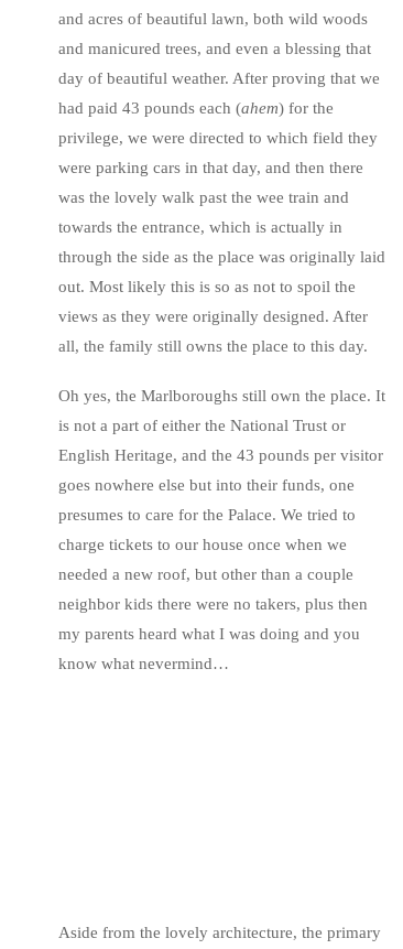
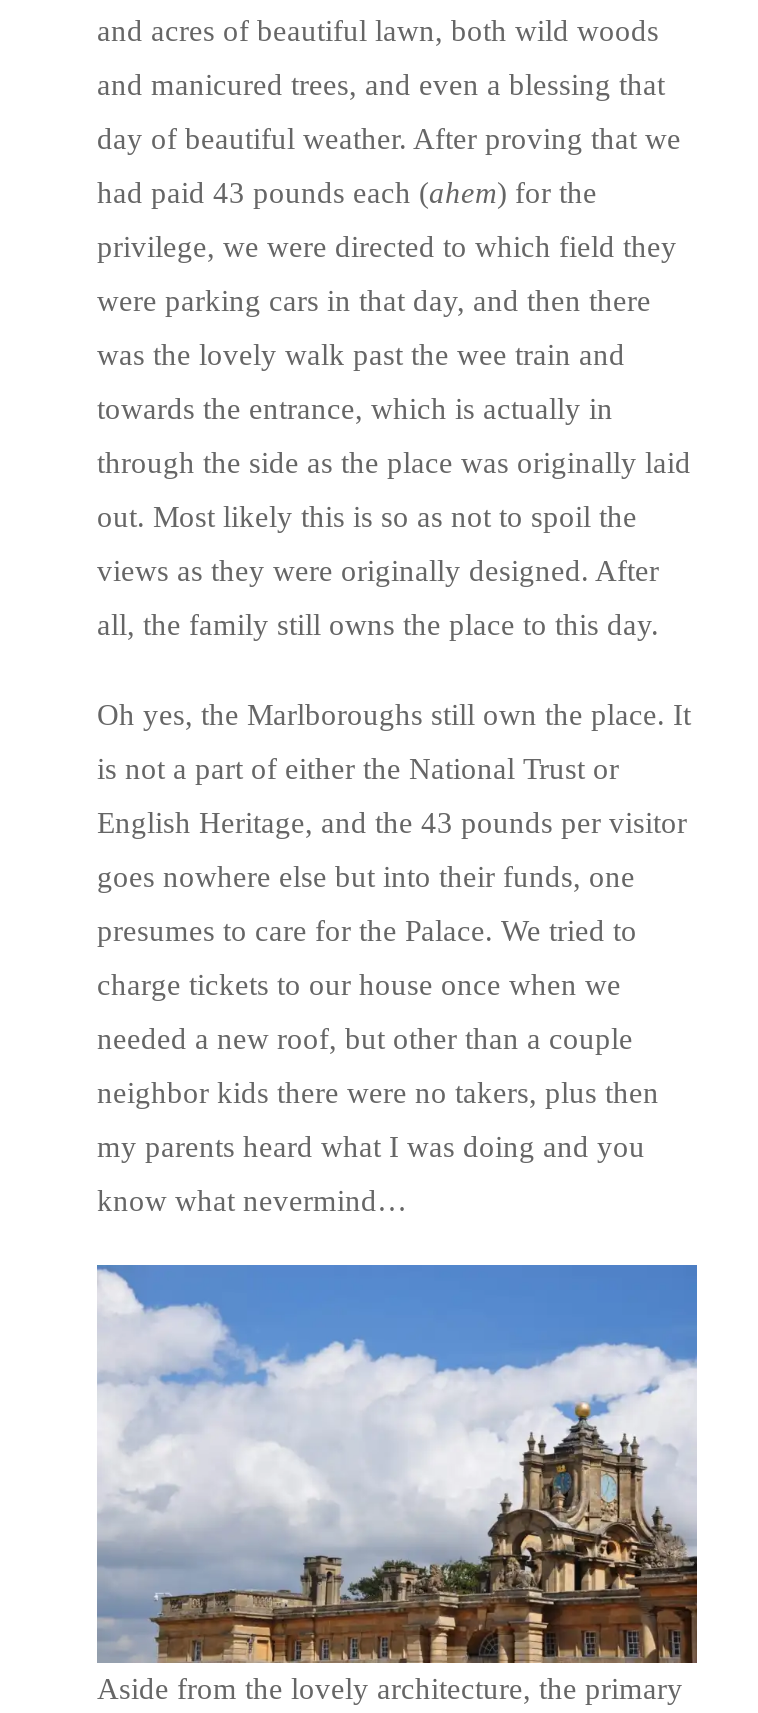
+ [image]
